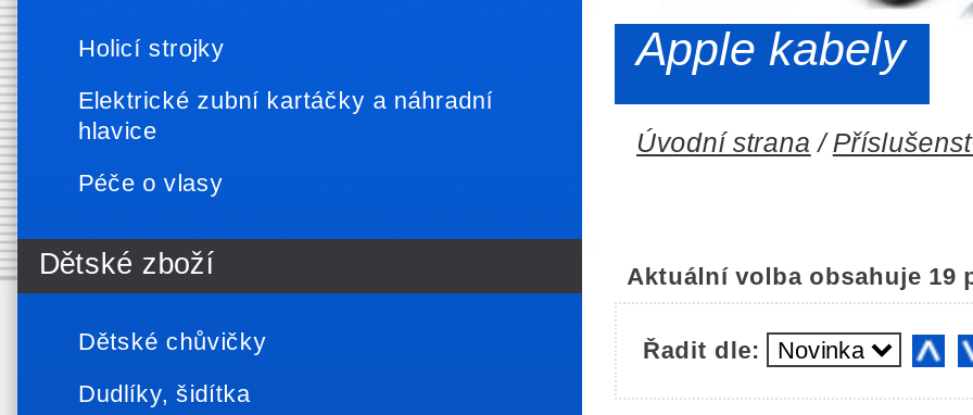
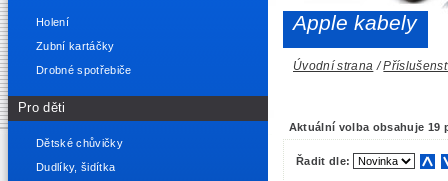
- Holicí strojky
+ Holení

- Elektrické zubní kartáčky a náhradní
- hlavice
+ Zubní kartáčky

- Péče o vlasy
+ Drobné spotřebiče

- Dětské zboží
+ Pro děti
